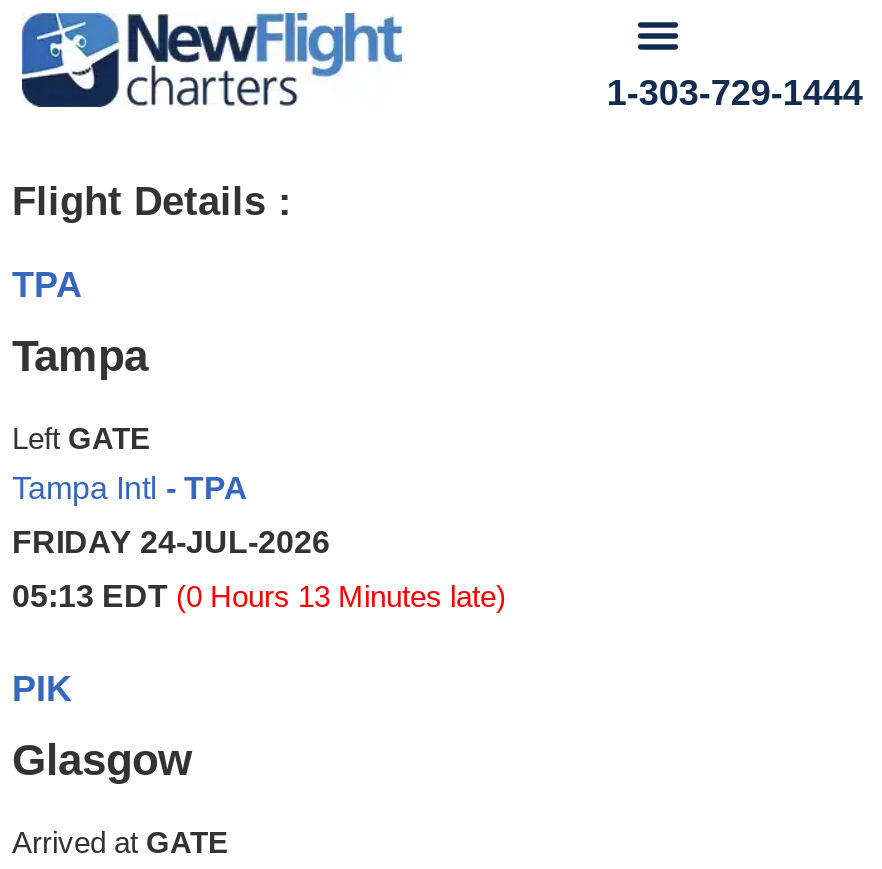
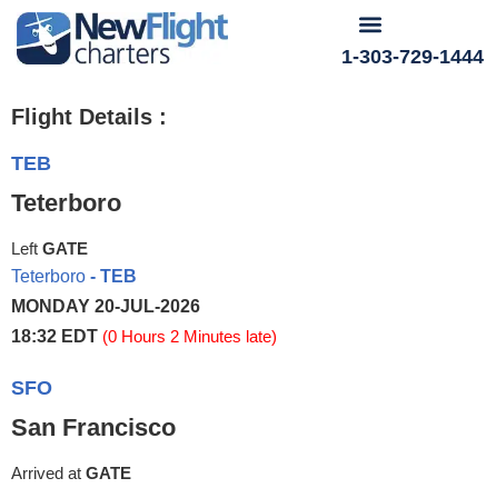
- TPA
+ TEB

- Tampa
+ Teterboro

- Tampa Intl - TPA
+ Teterboro - TEB

- FRIDAY 24-JUL-2026
+ MONDAY 20-JUL-2026

- 05:13 EDT (0 Hours 13 Minutes late)
+ 18:32 EDT (0 Hours 2 Minutes late)

- PIK
+ SFO

- Glasgow
+ San Francisco
